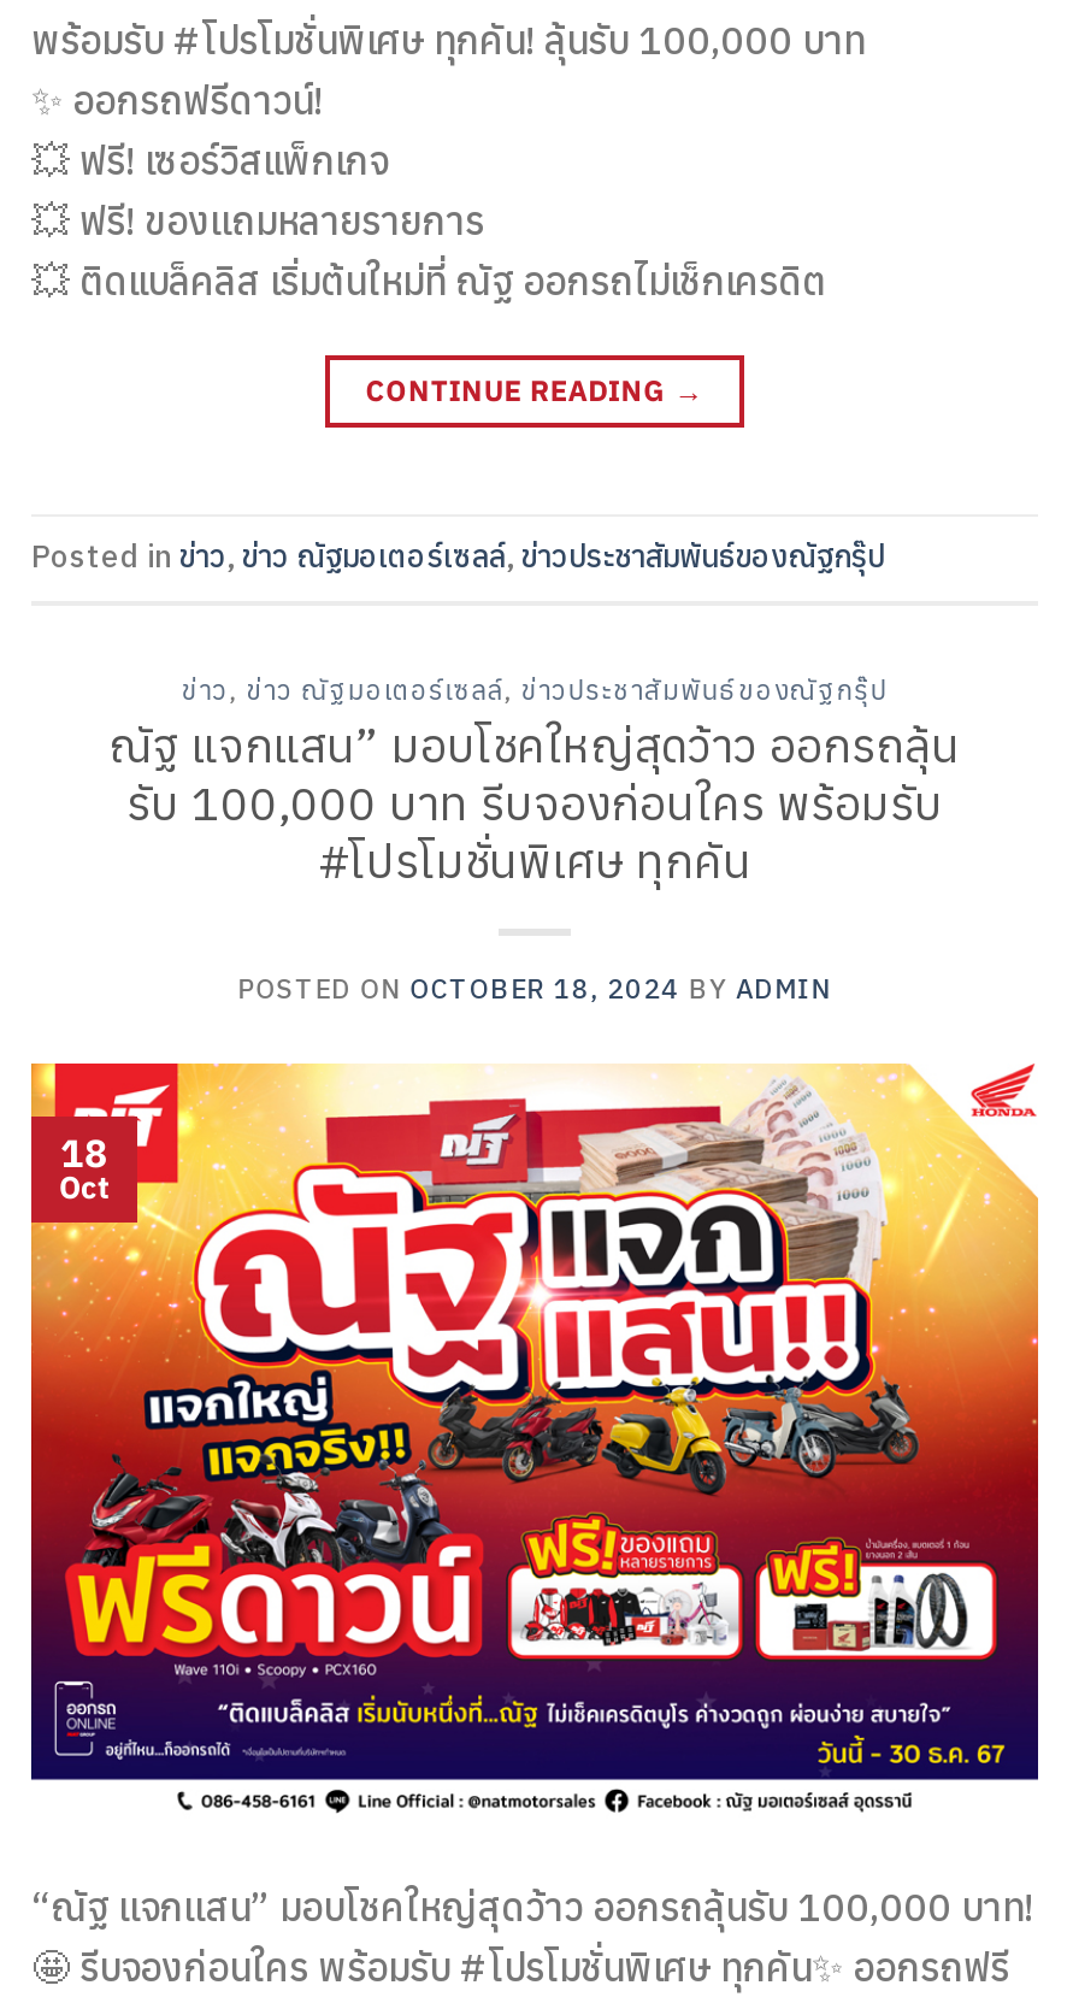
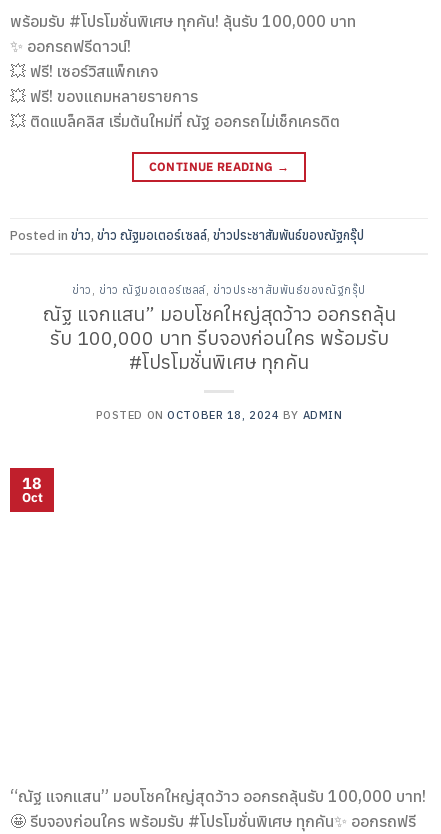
- [image]
